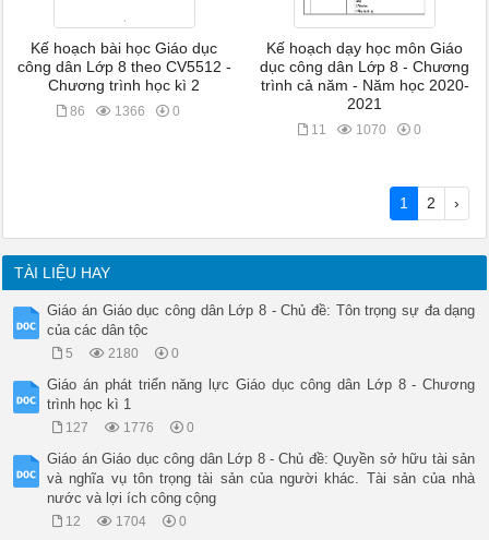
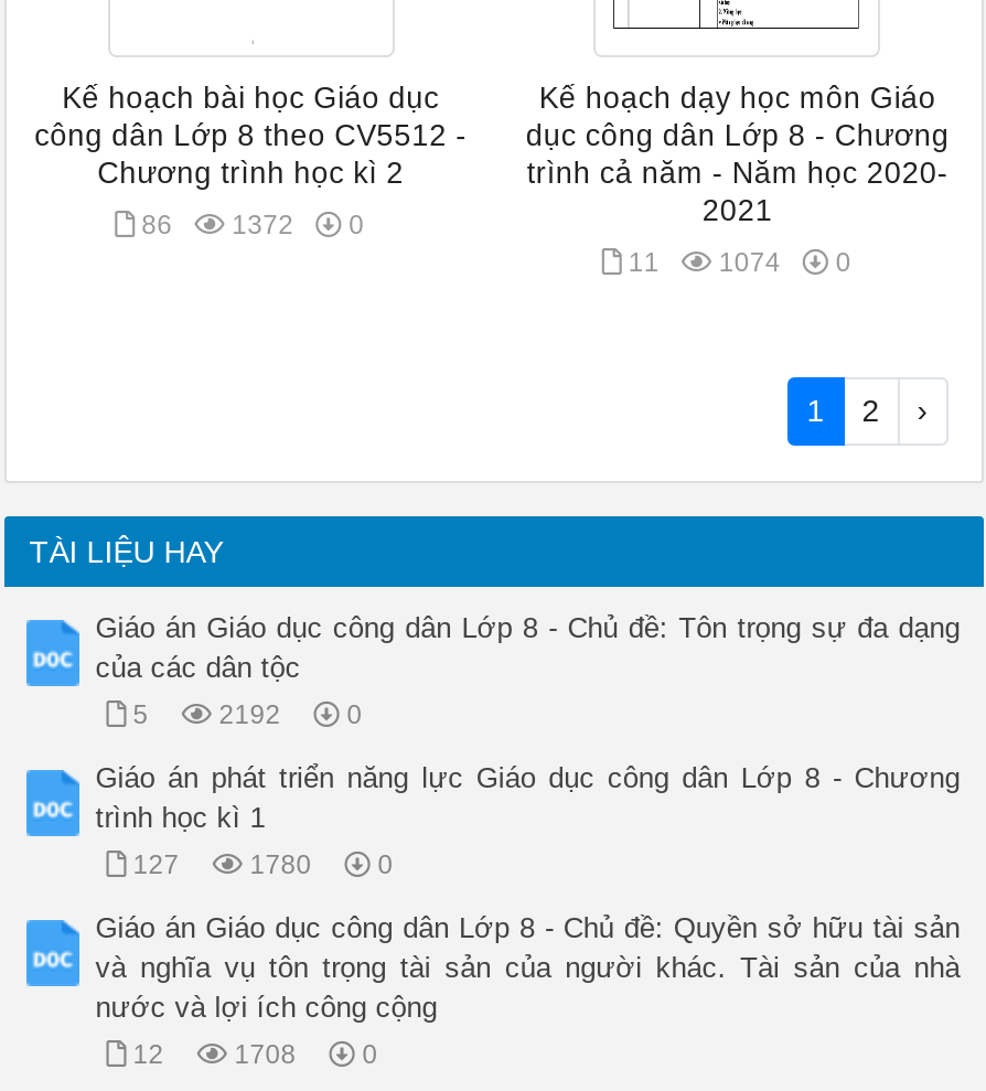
- 86 1366 0
+ 86 1372 0

- 11 1070 0
+ 11 1074 0

- 2180
+ 2192

- 1776
+ 1780

- 1704
+ 1708
